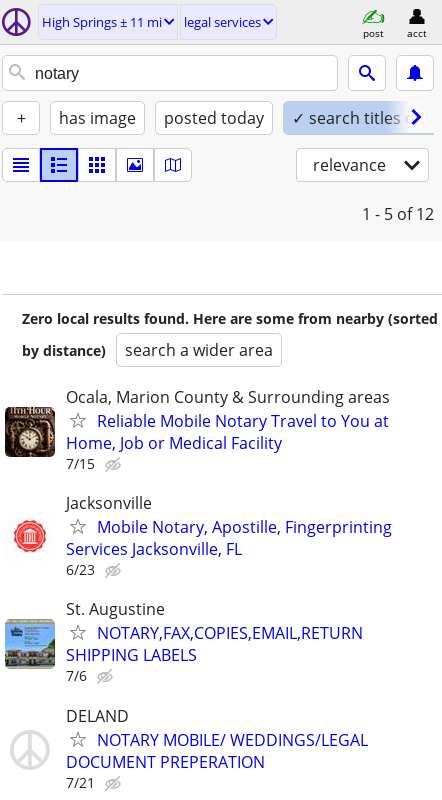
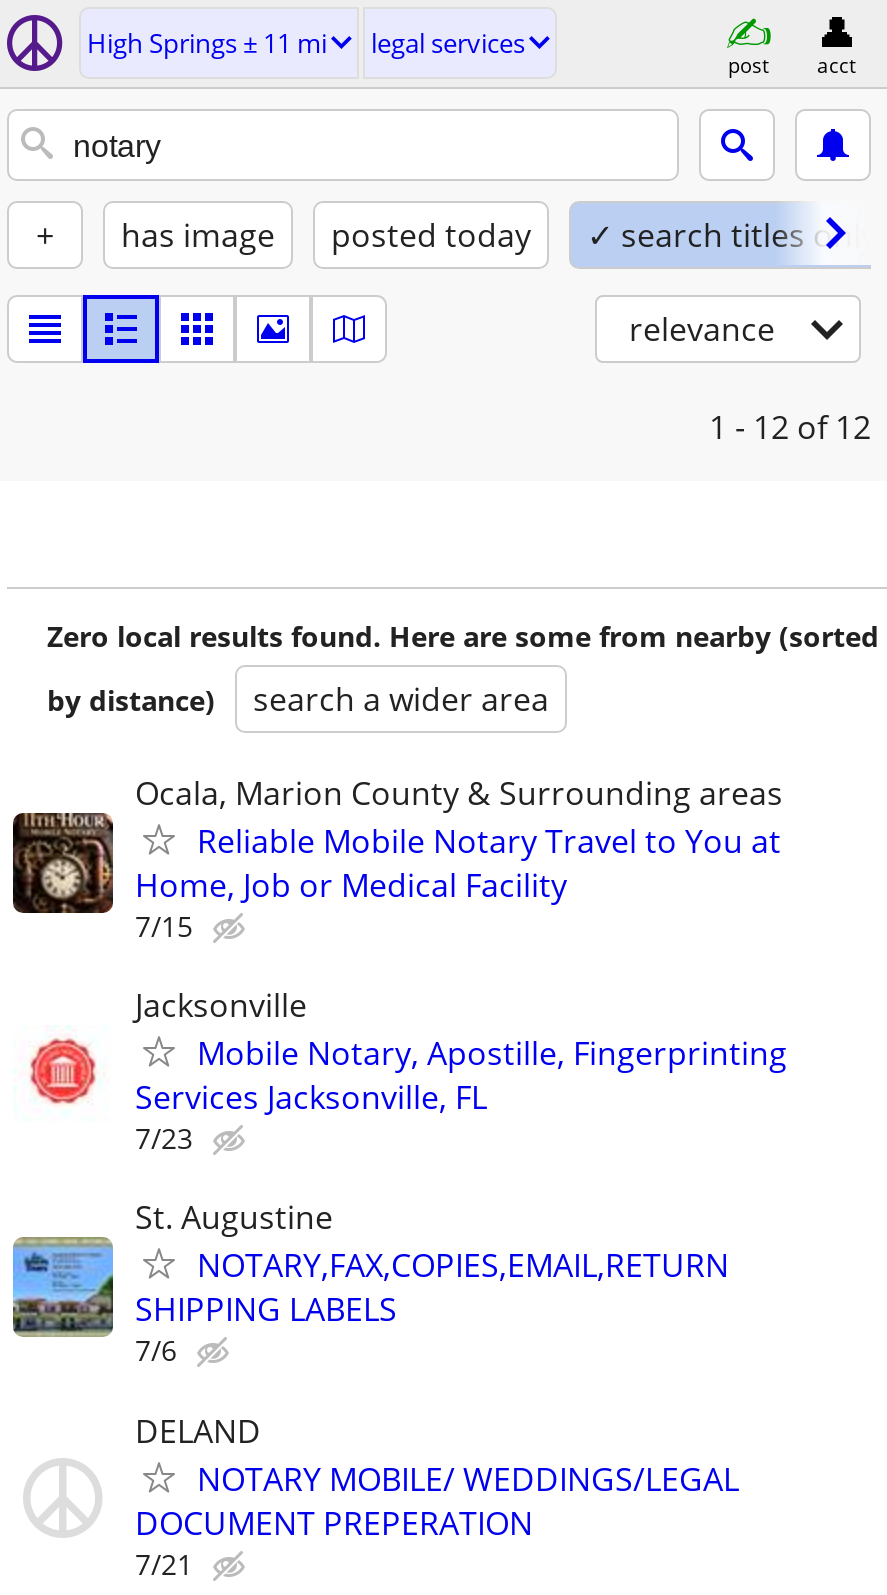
- 1 - 5 of 12
+ 1 - 12 of 12

- 6/23
+ 7/23
